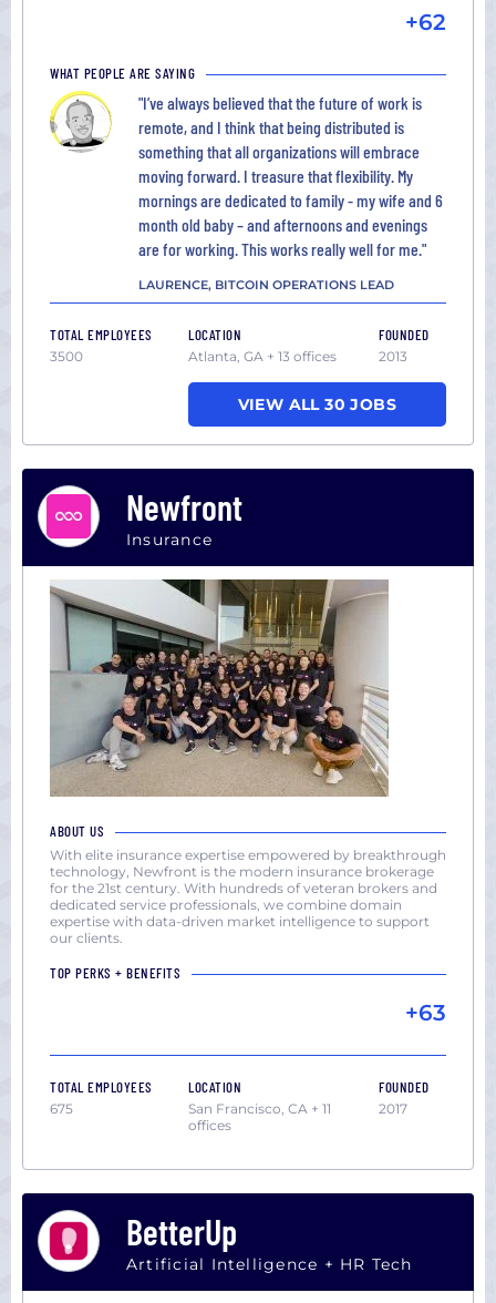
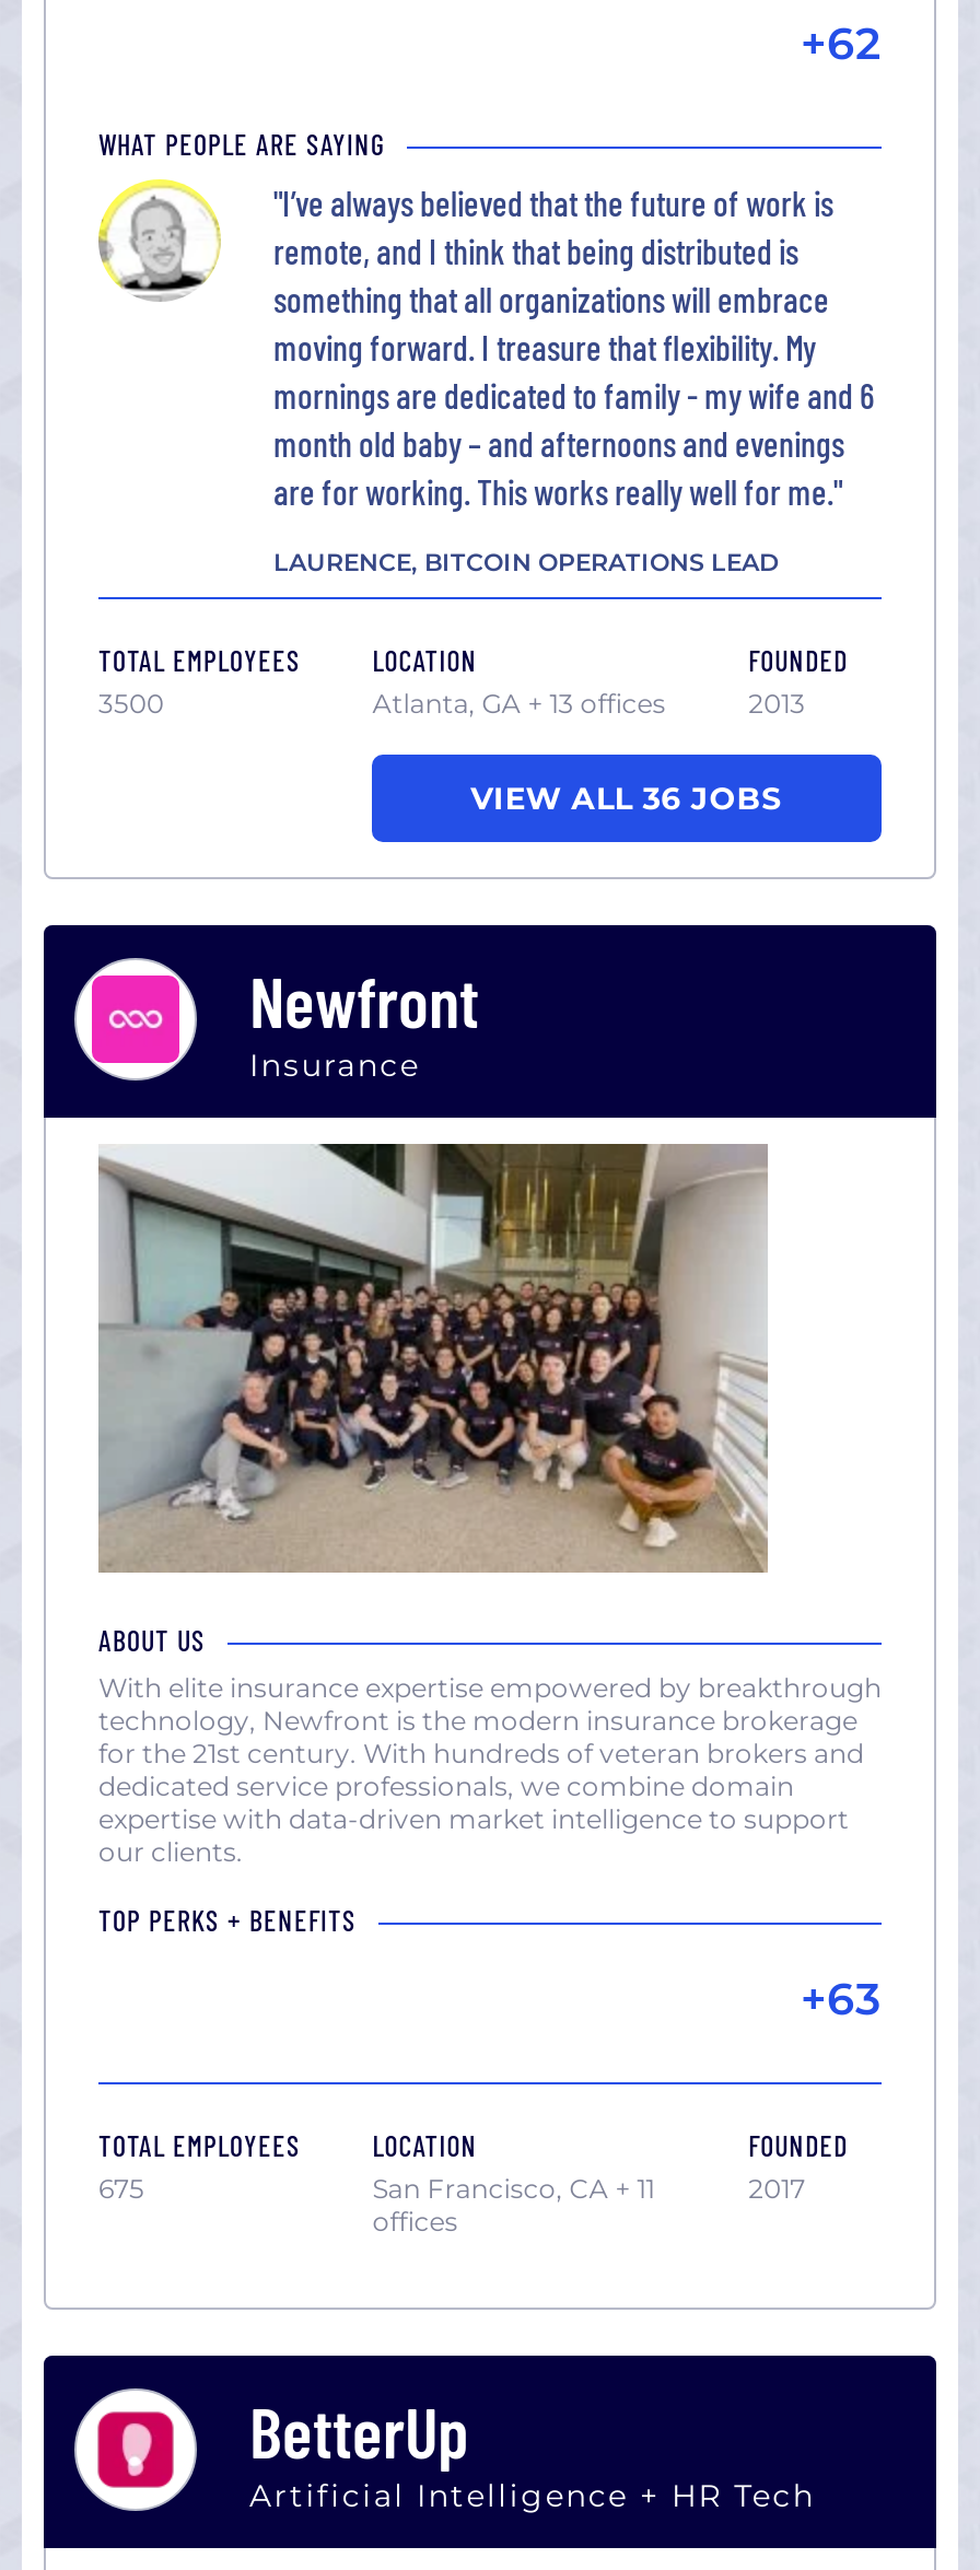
- VIEW ALL 30 JOBS
+ VIEW ALL 36 JOBS
